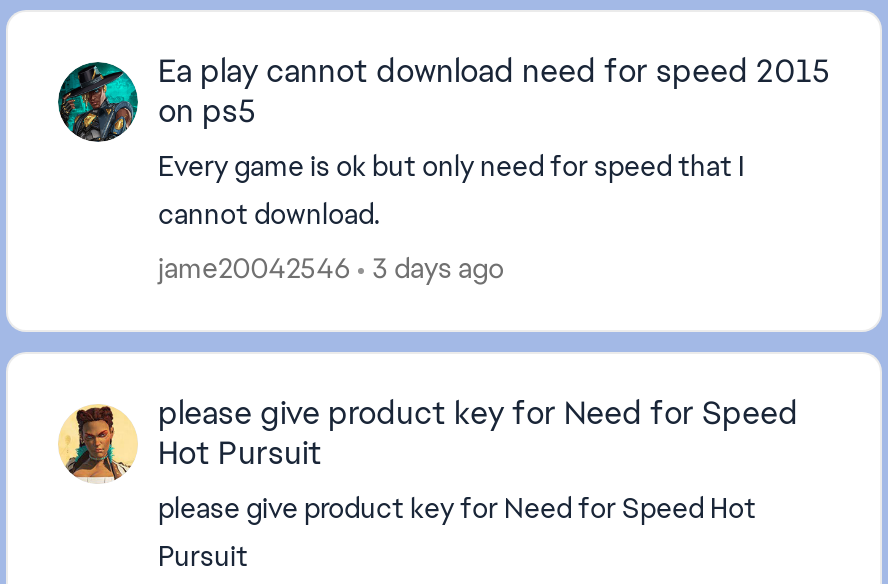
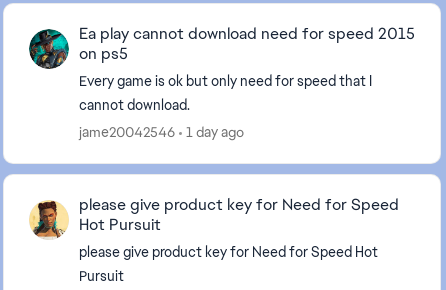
- jame20042546 3 days ago
+ jame20042546 1 day ago
